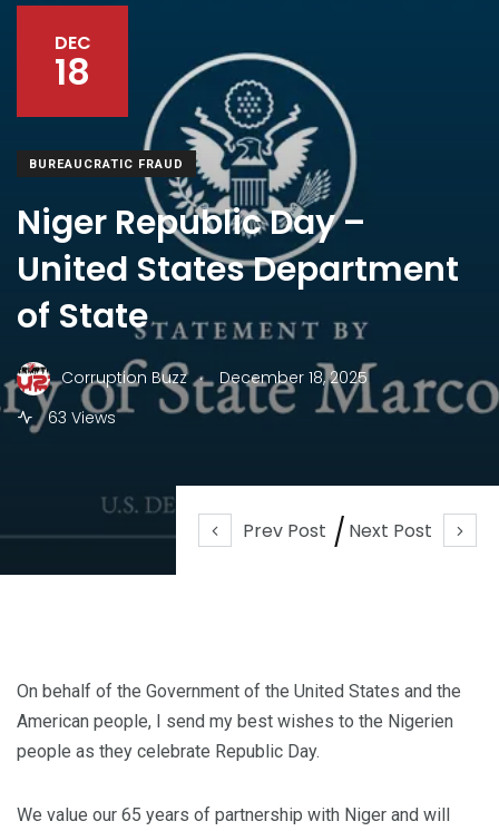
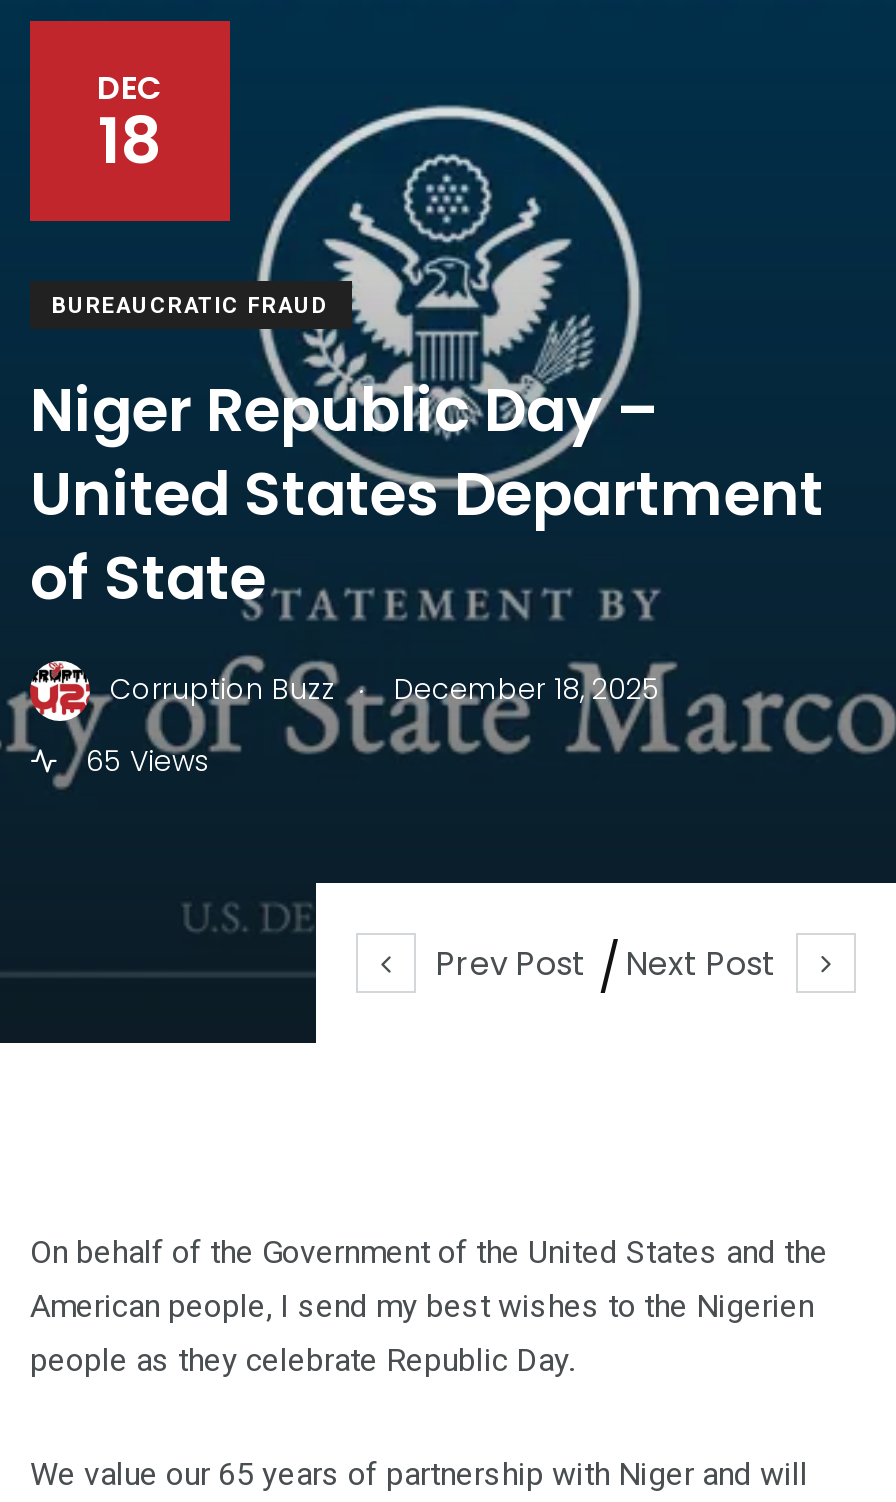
- 63 Views
+ 65 Views
